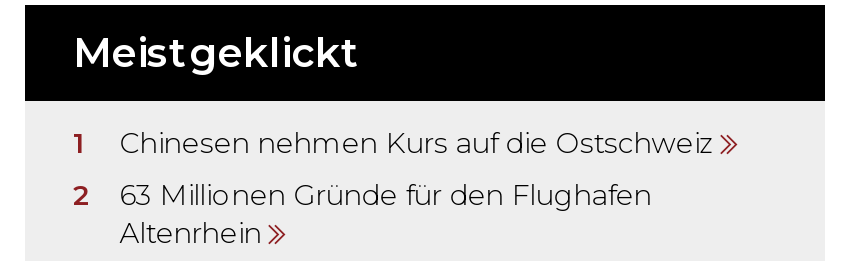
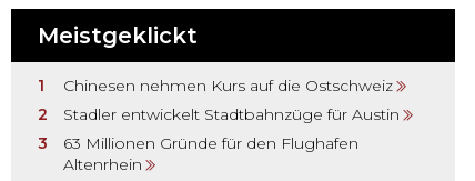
+ Stadler entwickelt Stadtbahnzüge für Austin
